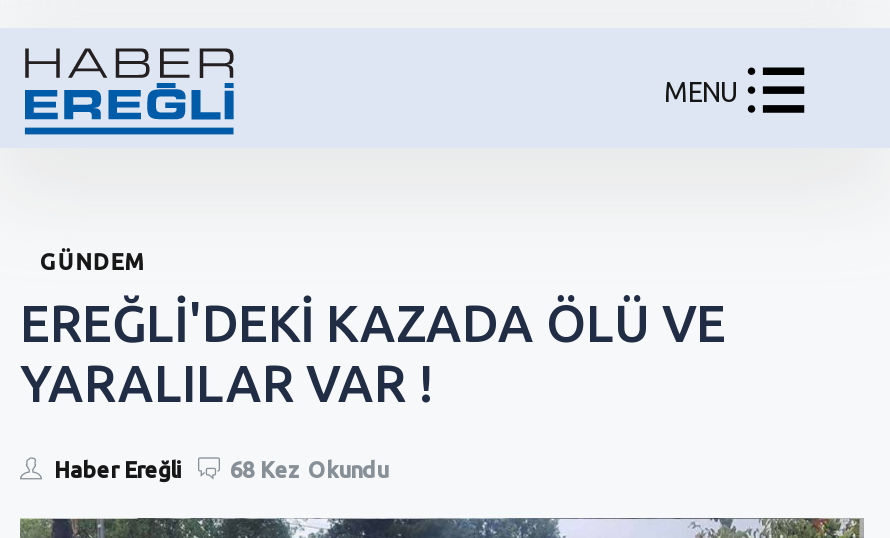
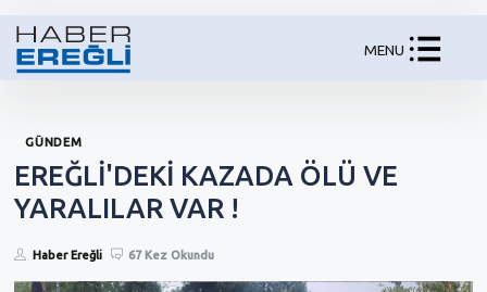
- Haber Ereğli 68 Kez Okundu
+ Haber Ereğli 67 Kez Okundu
